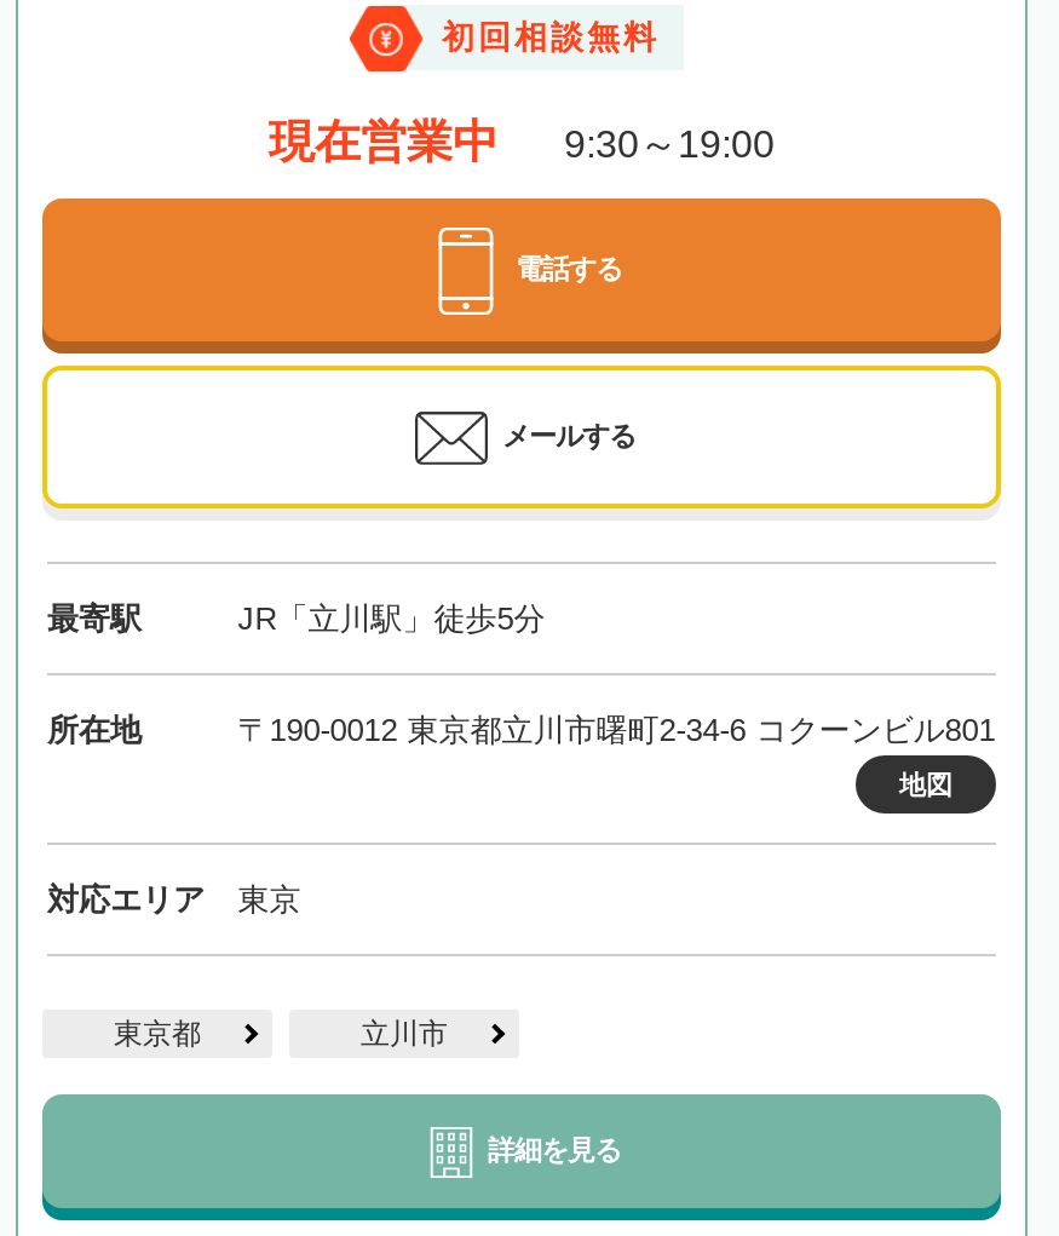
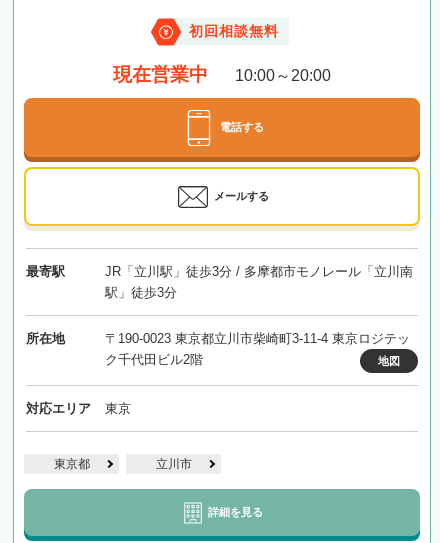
- 現在営業中 9:30～19:00
+ 現在営業中 10:00～20:00

- JR「立川駅」徒歩5分
+ JR「立川駅」徒歩3分 / 多摩都市モノレール「立川南
+ 駅」徒歩3分

- 〒190-0012 東京都立川市曙町2-34-6 コクーンビル801
+ 〒190-0023 東京都立川市柴崎町3-11-4 東京ロジテッ
+ ク千代田ビル2階
